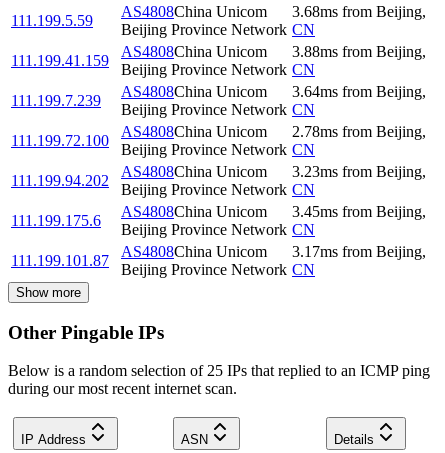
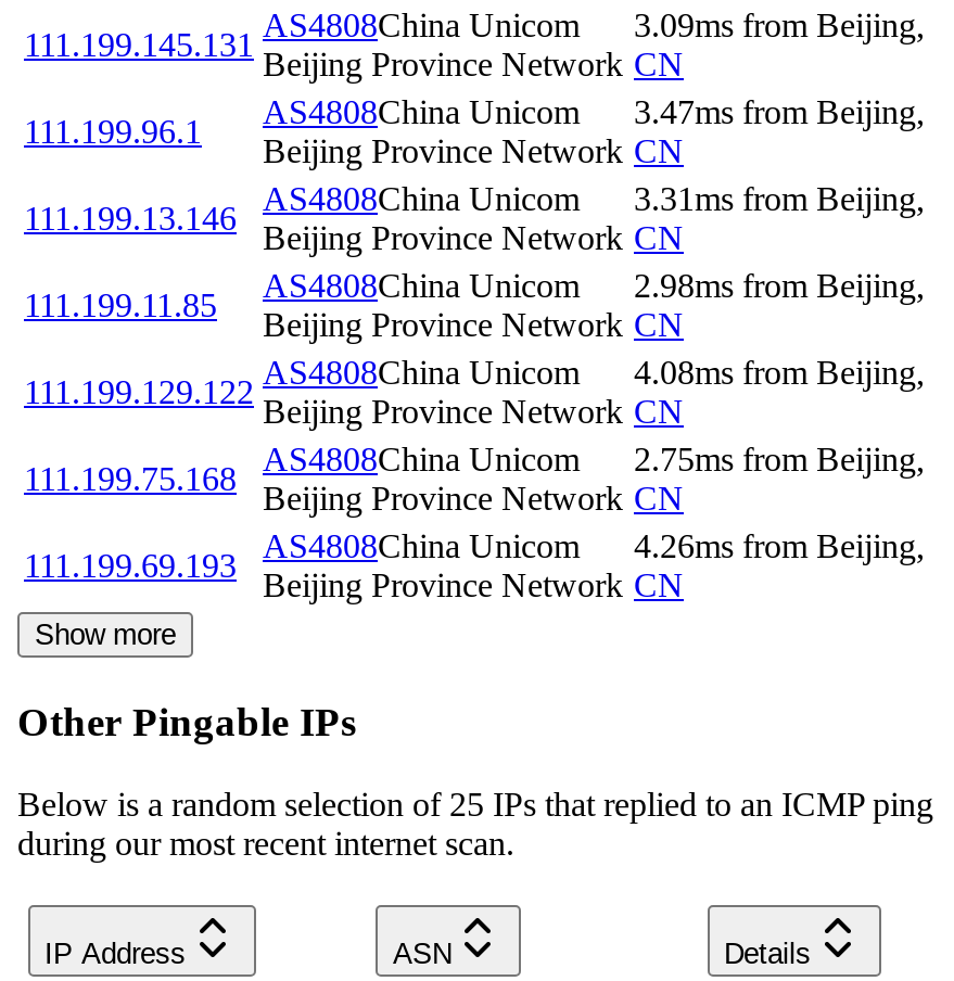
- 3.68ms from Beijing,
+ 3.09ms from Beijing,

- 111.199.5.59
+ 111.199.145.131

- 3.88ms from Beijing,
+ 3.47ms from Beijing,

- 111.199.41.159
+ 111.199.96.1

- 3.64 ms from Beijing,
+ 3.31 ms from Beijing,

- 111.199.7.239
+ 111.199.13.146

- 2.78ms from Beijing,
+ 2.98ms from Beijing,

- 111.199.72.100
+ 111.199.11.85

- 3.23ms from Beijing,
+ 4.08ms from Beijing,

- 111.199.94.202
+ 111.199.129.122

- 3.45ms from Beijing,
+ 2.75ms from Beijing,

- 111.199.175.6
+ 111.199.75.168

- 3.17ms from Beijing,
+ 4.26ms from Beijing,

- 111.199.101.87
+ 111.199.69.193
